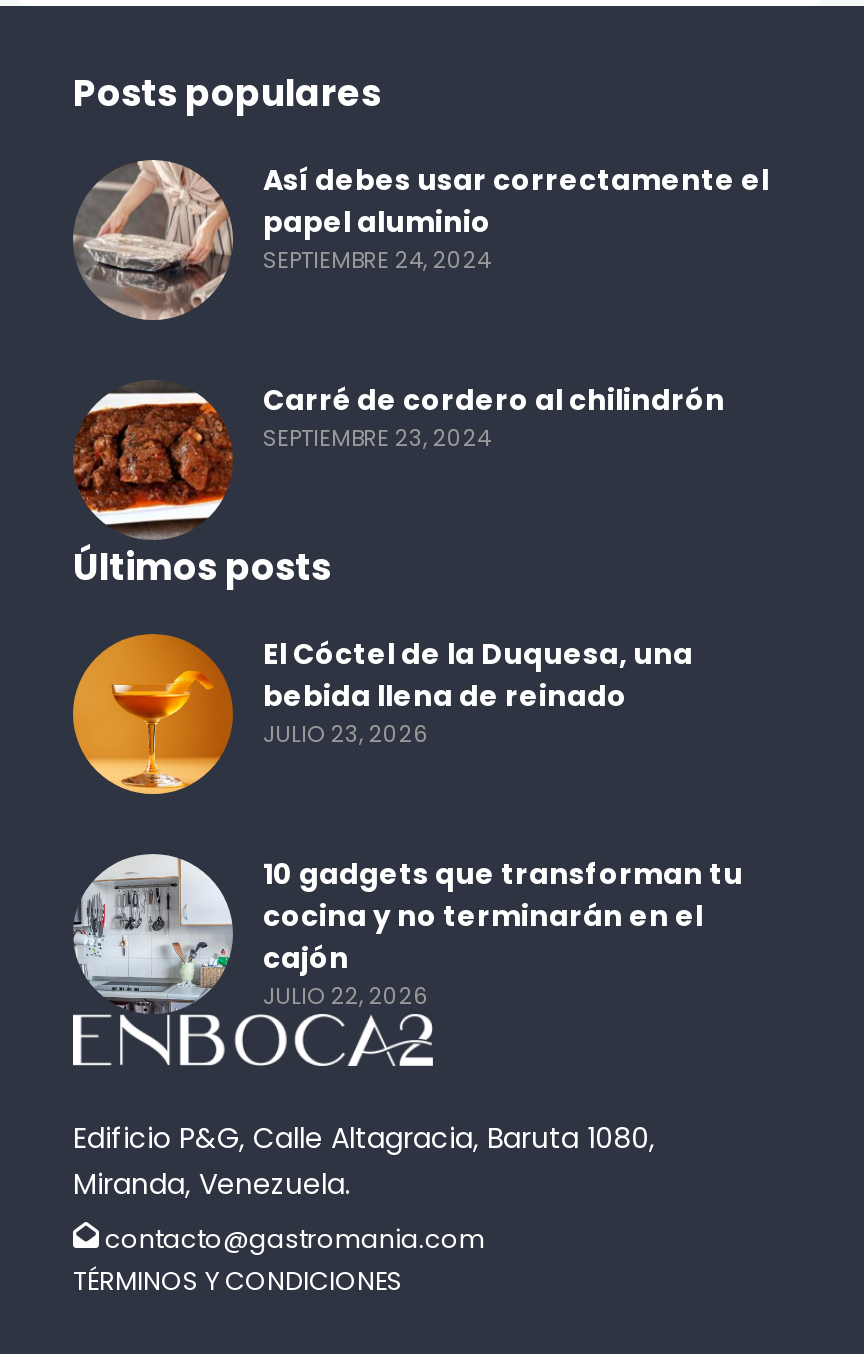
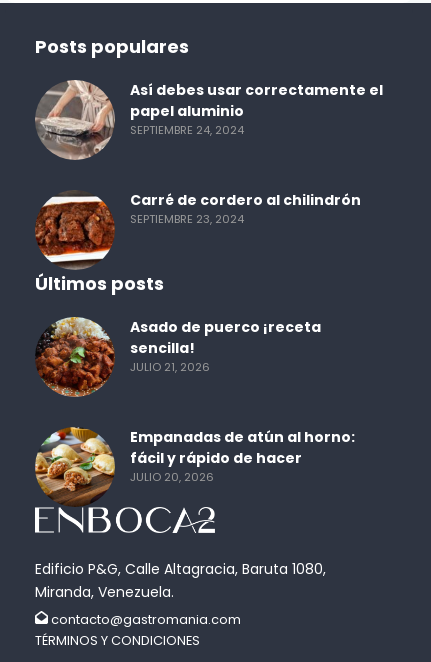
- [image]
- El Cóctel de la Duquesa, una
- bebida llena de reinado
- JULIO 23, 2026
+ [image]
+ Asado de puerco ¡receta
+ sencilla!
+ JULIO 21, 2026

- [image]
- 10 gadgets que transforman tu
- cocina y no terminarán en el
- cajón
- JULIO 22, 2026
+ [image]
+ Empanadas de atún al horno:
+ fácil y rápido de hacer
+ JULIO 20, 2026
